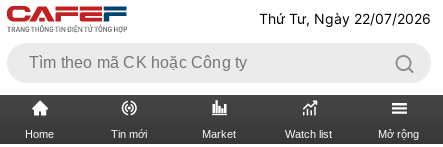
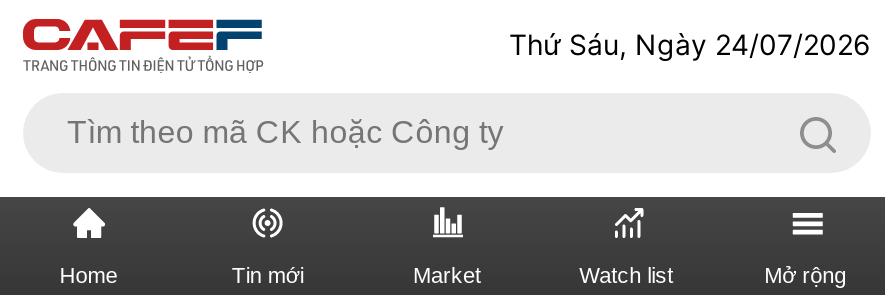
- Thứ Tư, Ngày 22/07/2026
+ Thứ Sáu, Ngày 24/07/2026
